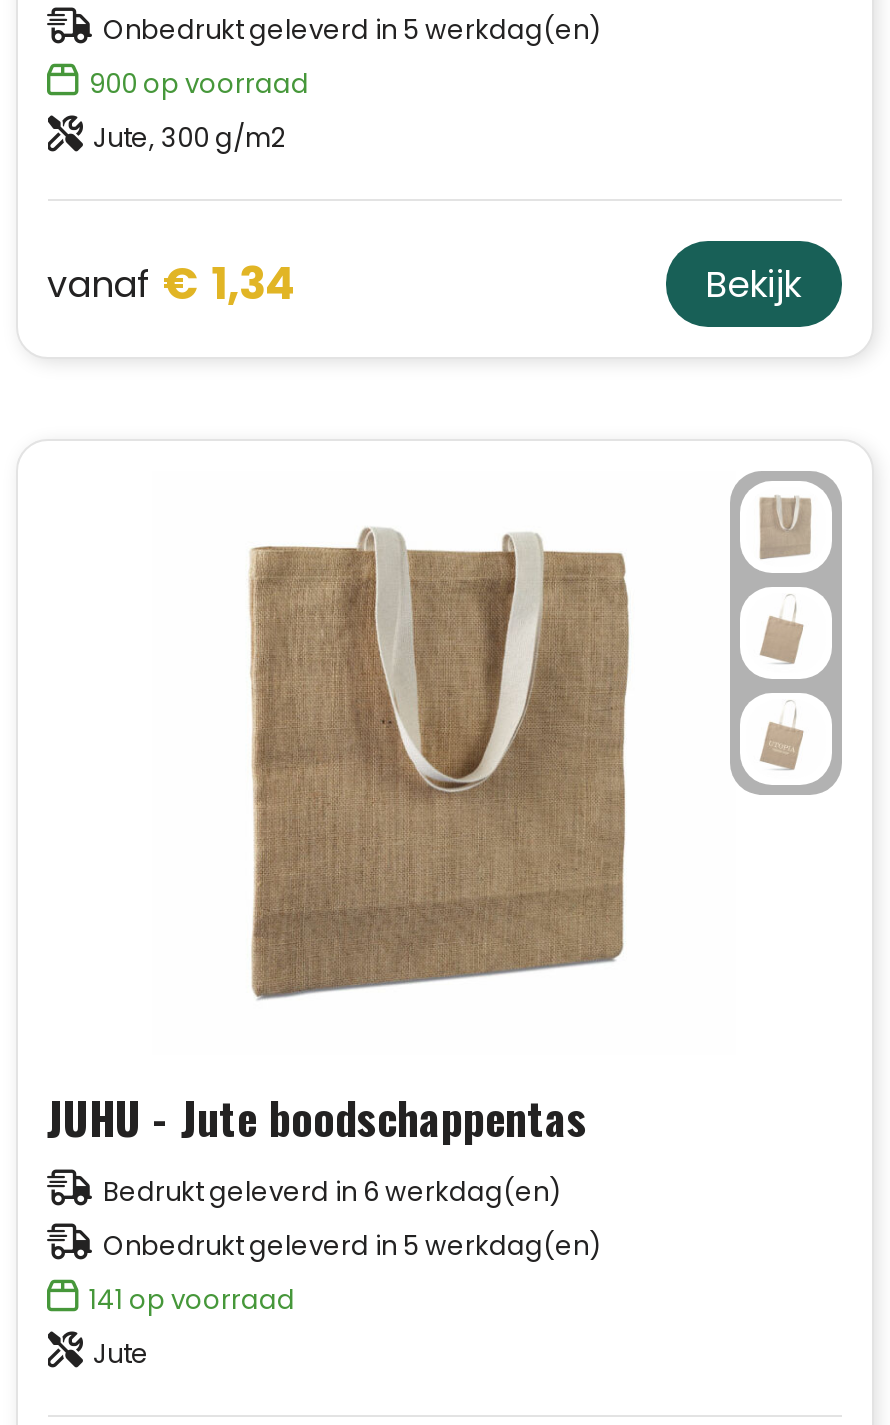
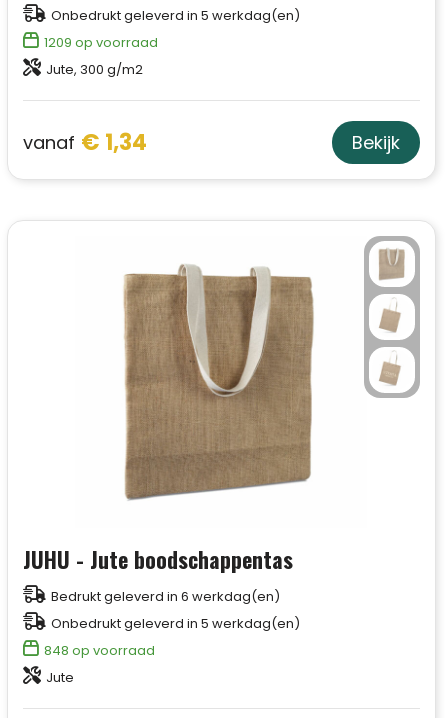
- 900 op voorraad
+ 1209 op voorraad

- 141 op voorraad
+ 848 op voorraad
